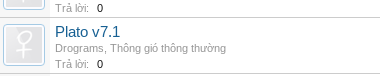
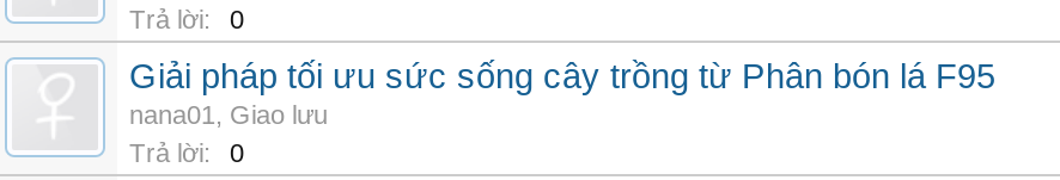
- Plato v7.1
- Drograms, Thông gió thông thường
+ Giải pháp tối ưu sức sống cây trồng từ Phân bón lá F95
+ nana01, Giao lưu
